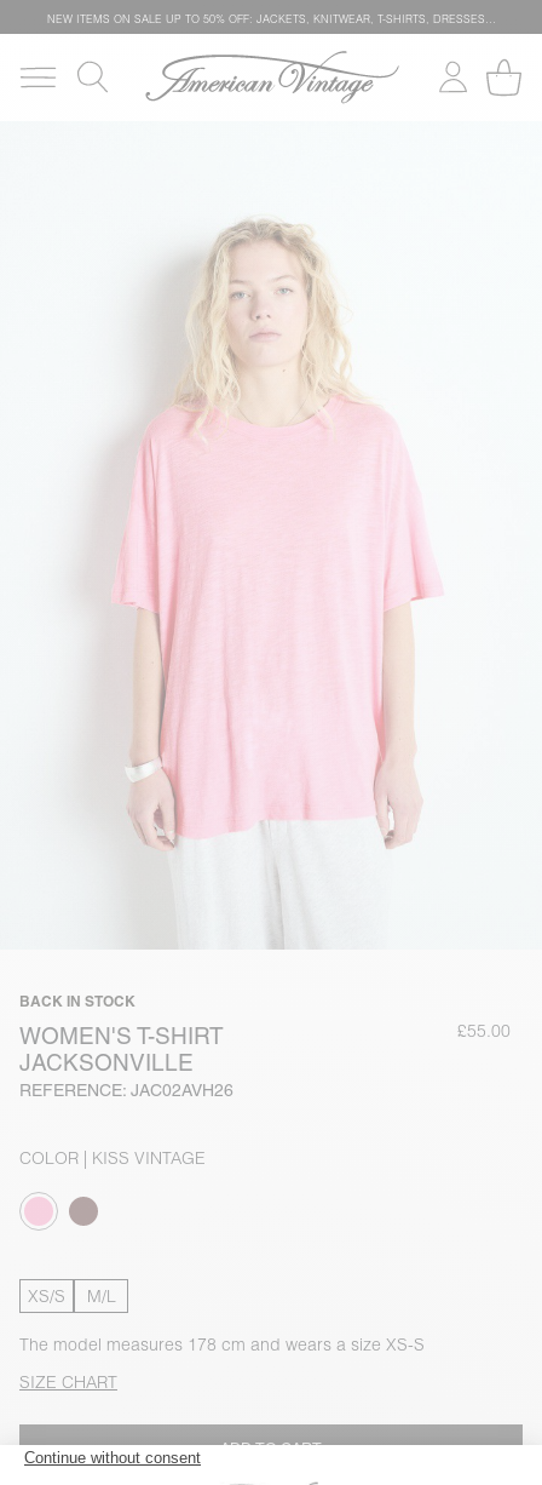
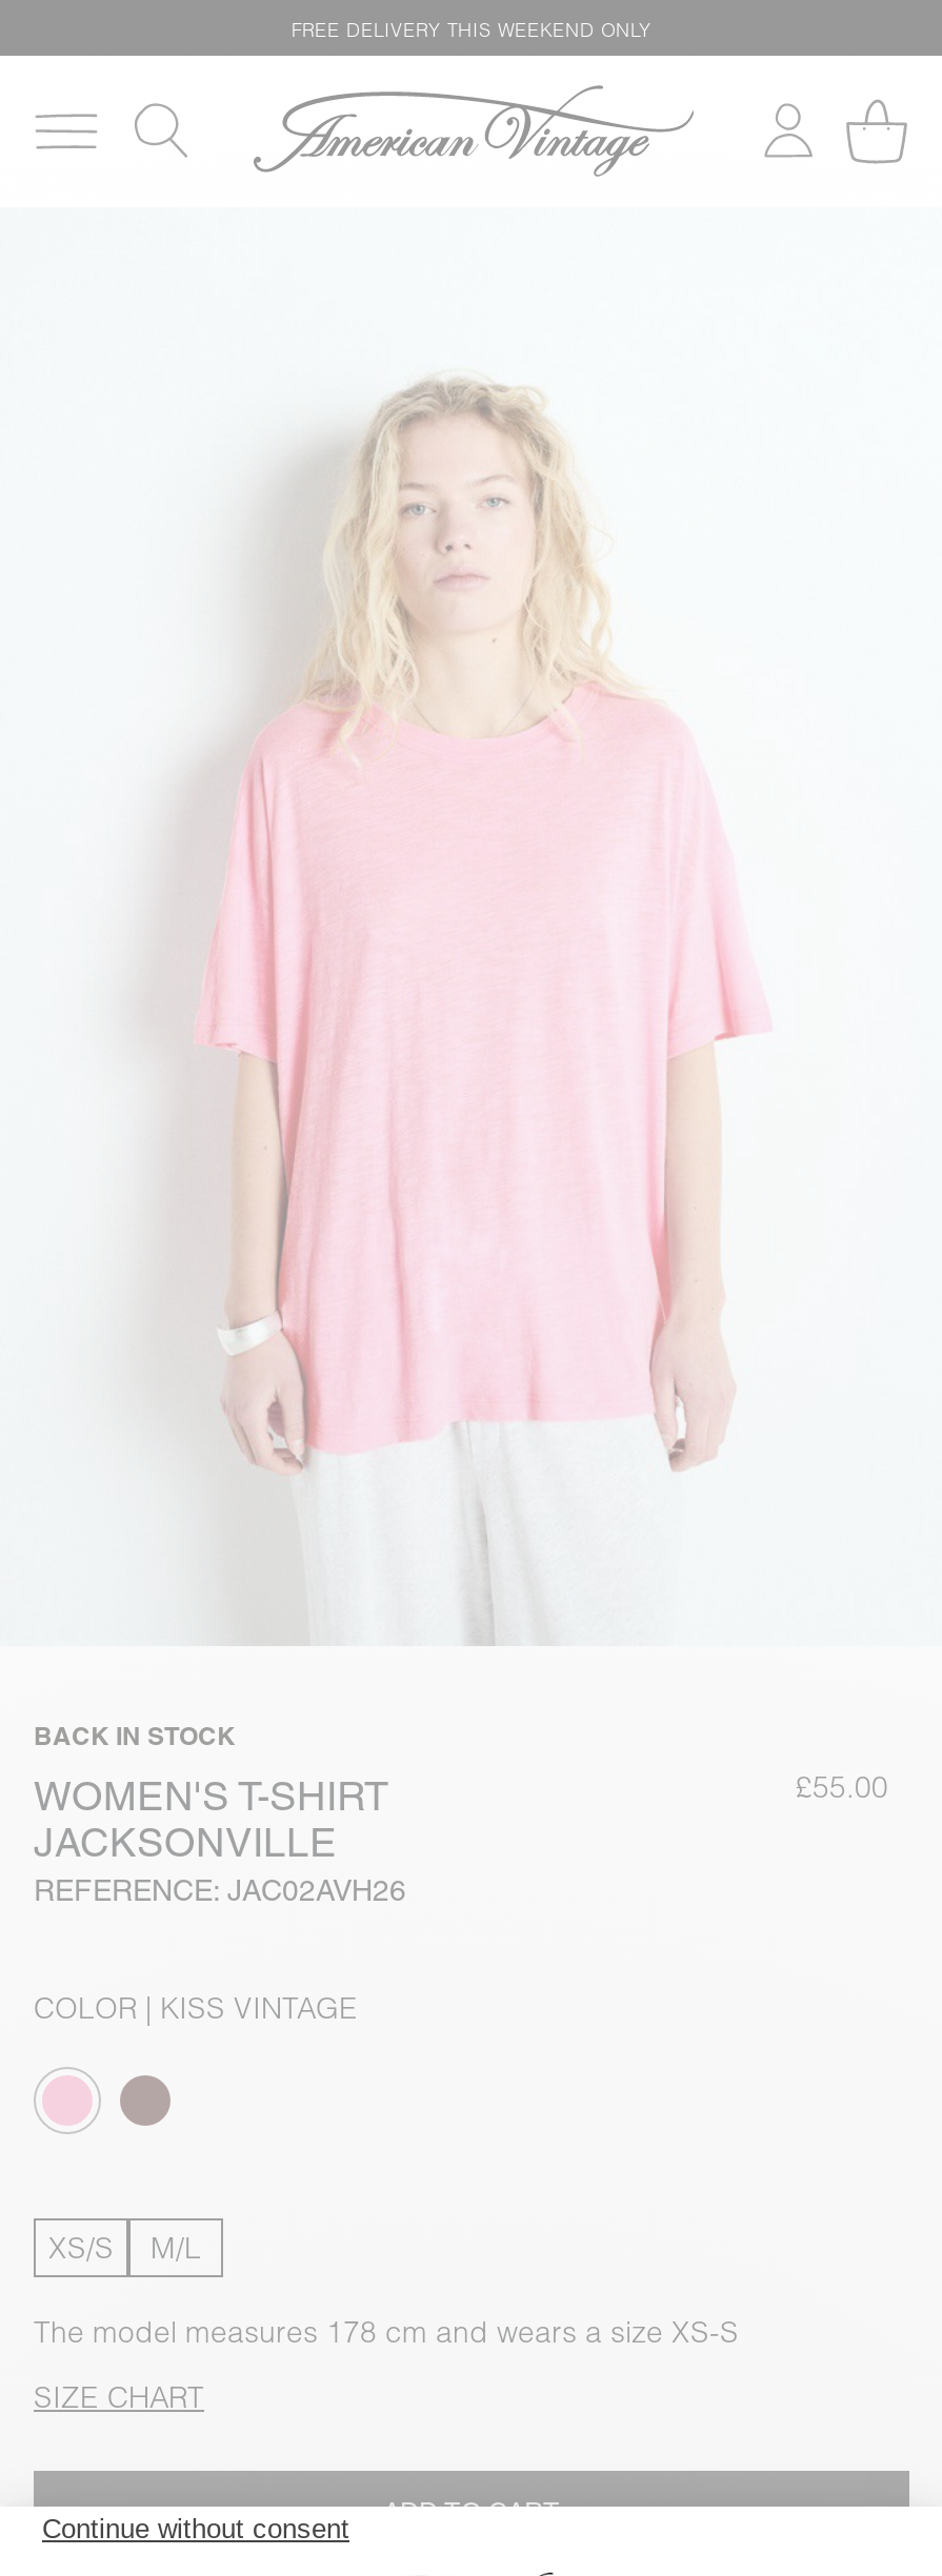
- NEW ITEMS ON SALE UP TO 50% OFF: JACKETS, KNITWEAR, T-SHIRTS, DRESSES…
+ FREE DELIVERY THIS WEEKEND ONLY
